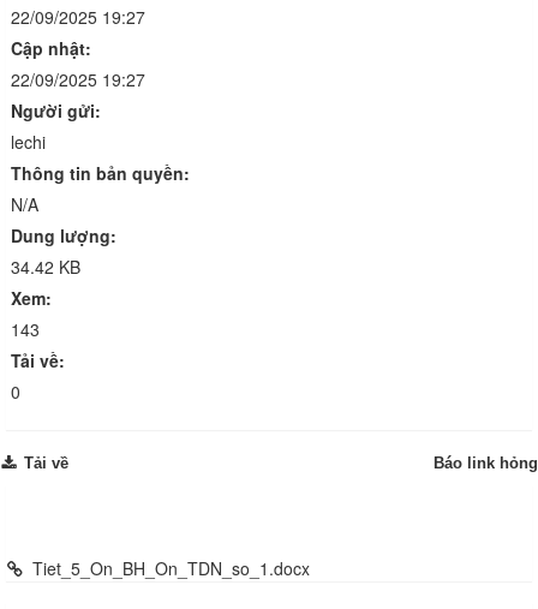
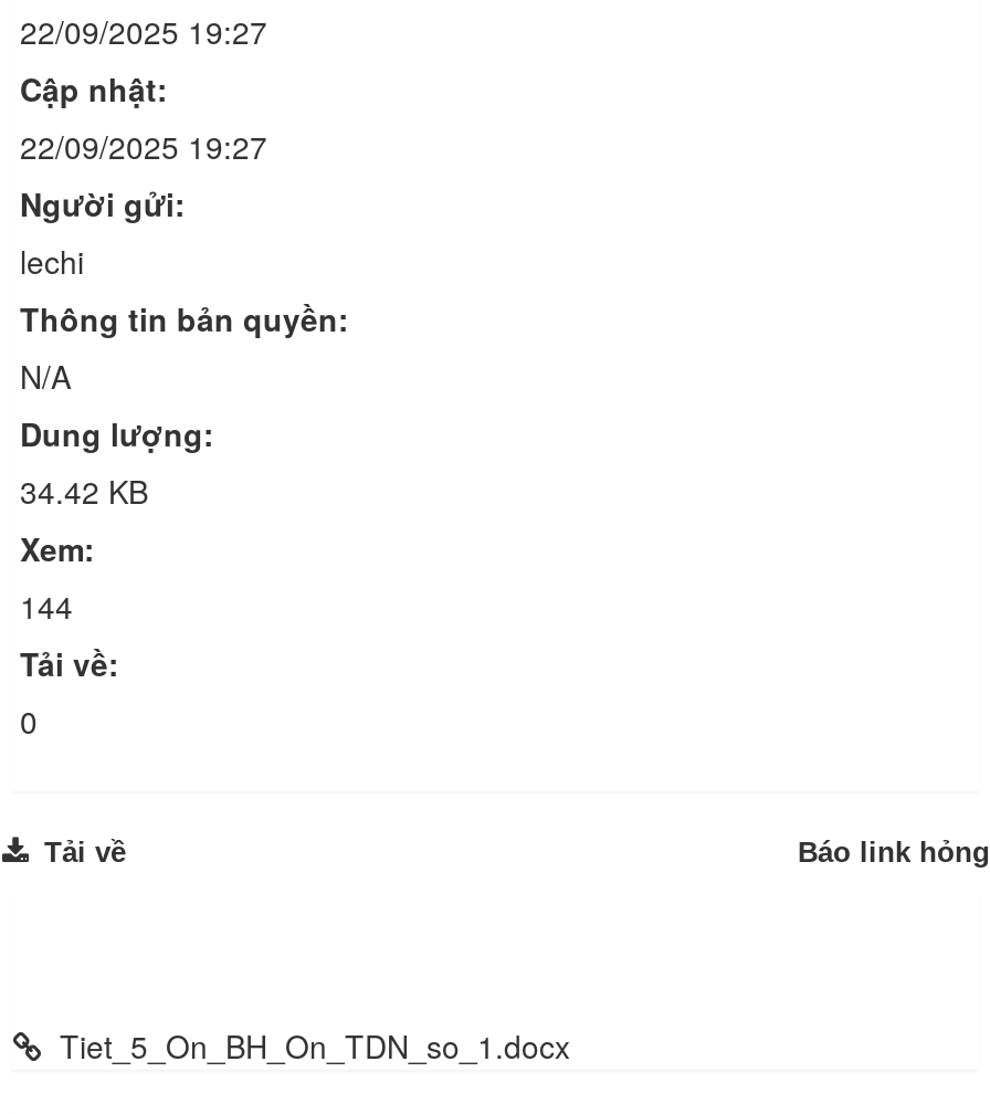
- 143
+ 144
